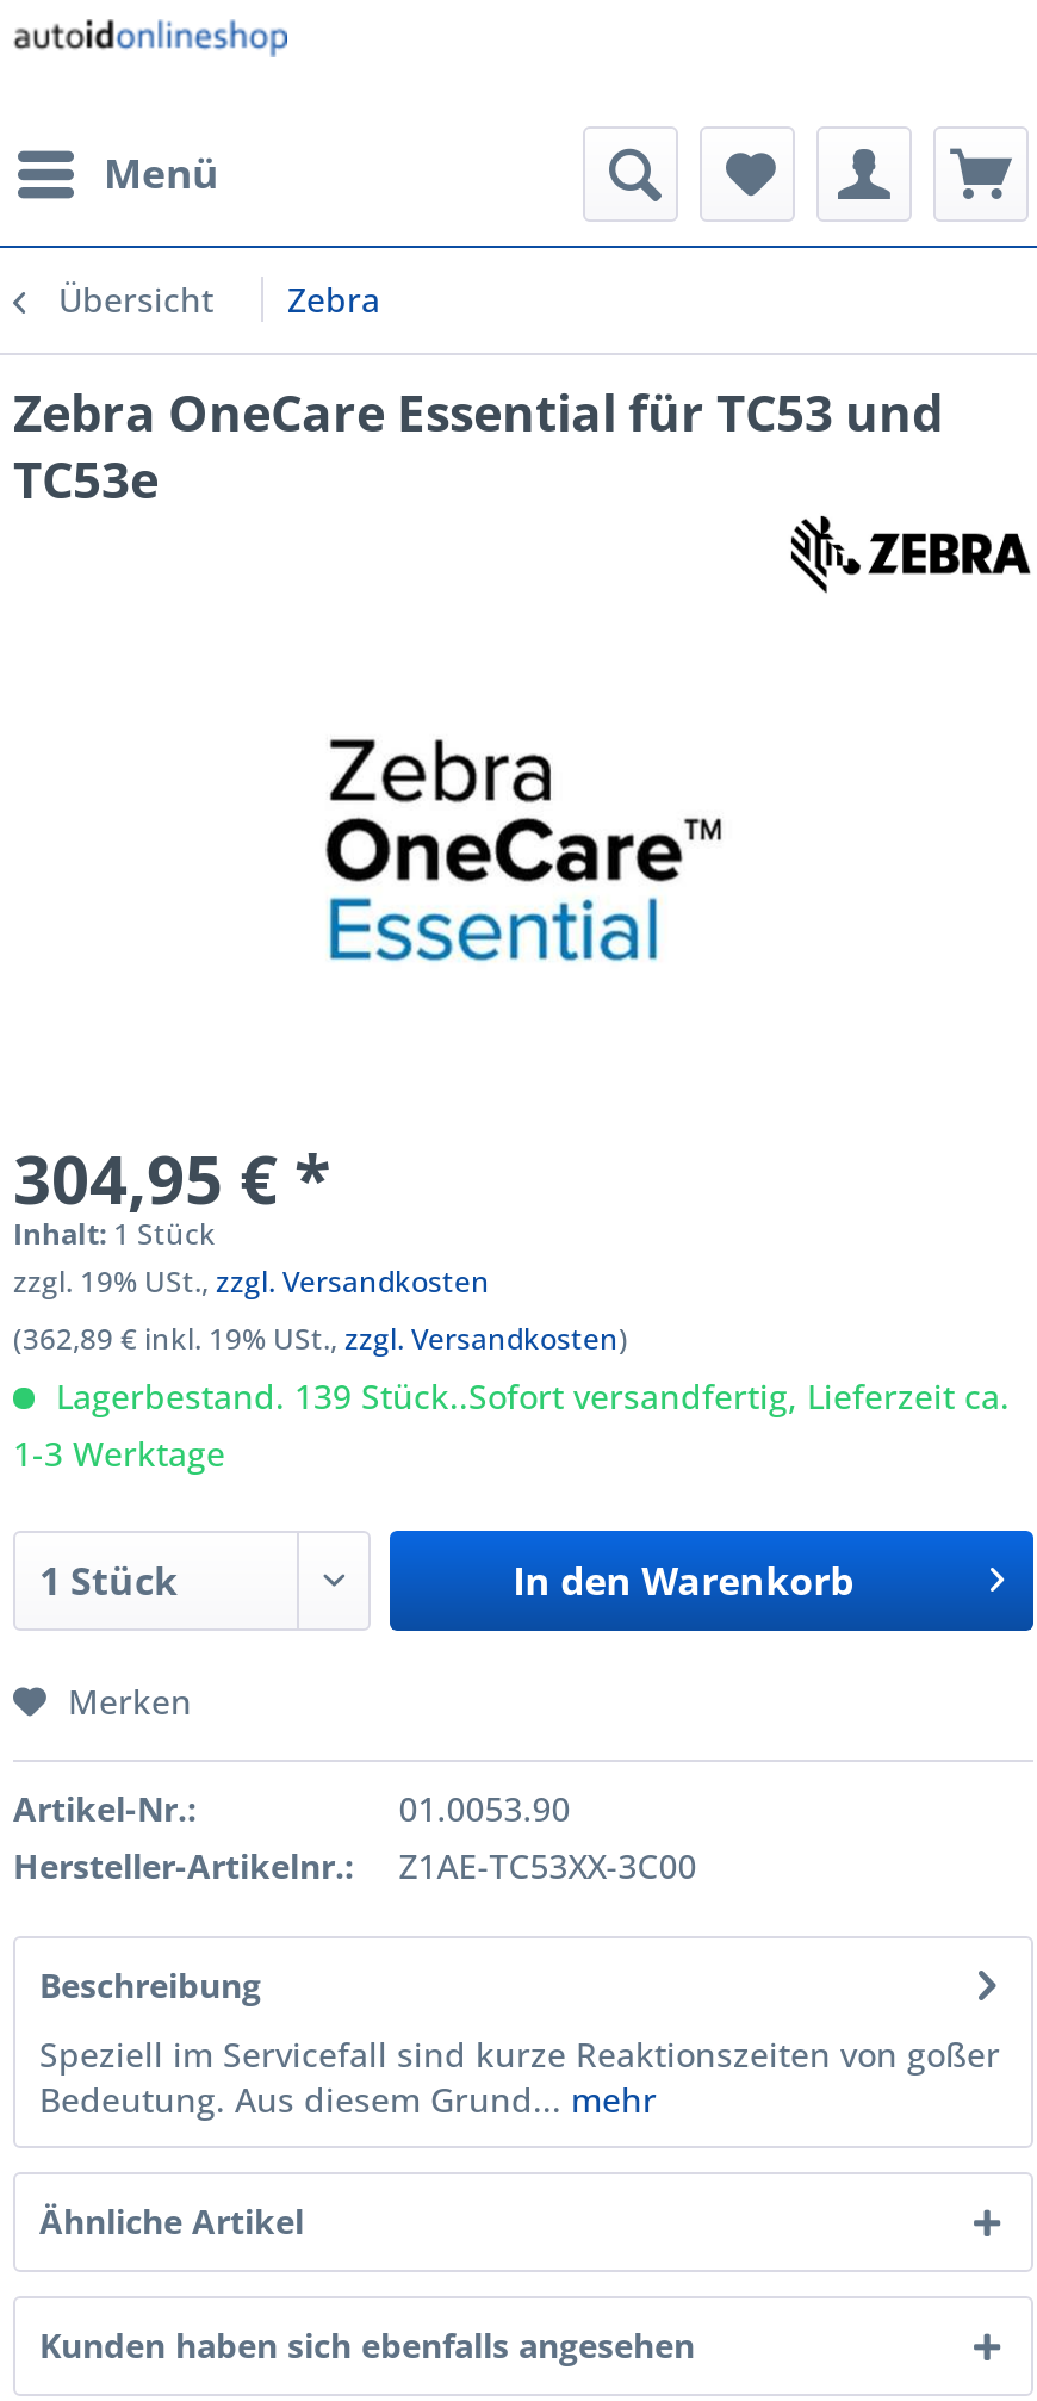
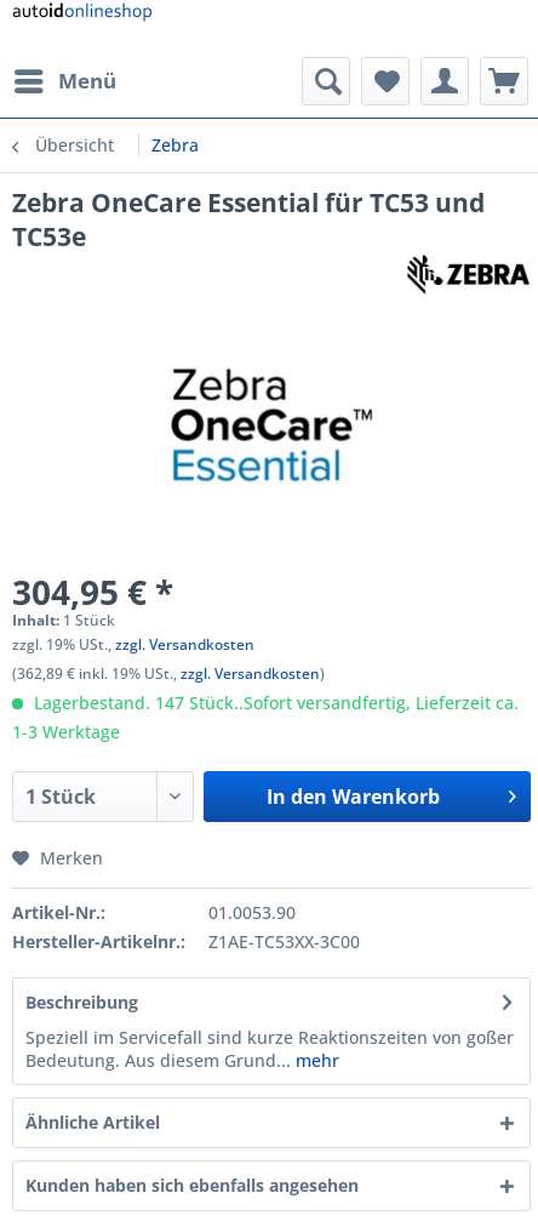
- Lagerbestand. 139 Stück..Sofort versandfertig, Lieferzeit ca.
+ Lagerbestand. 147 Stück..Sofort versandfertig, Lieferzeit ca.
